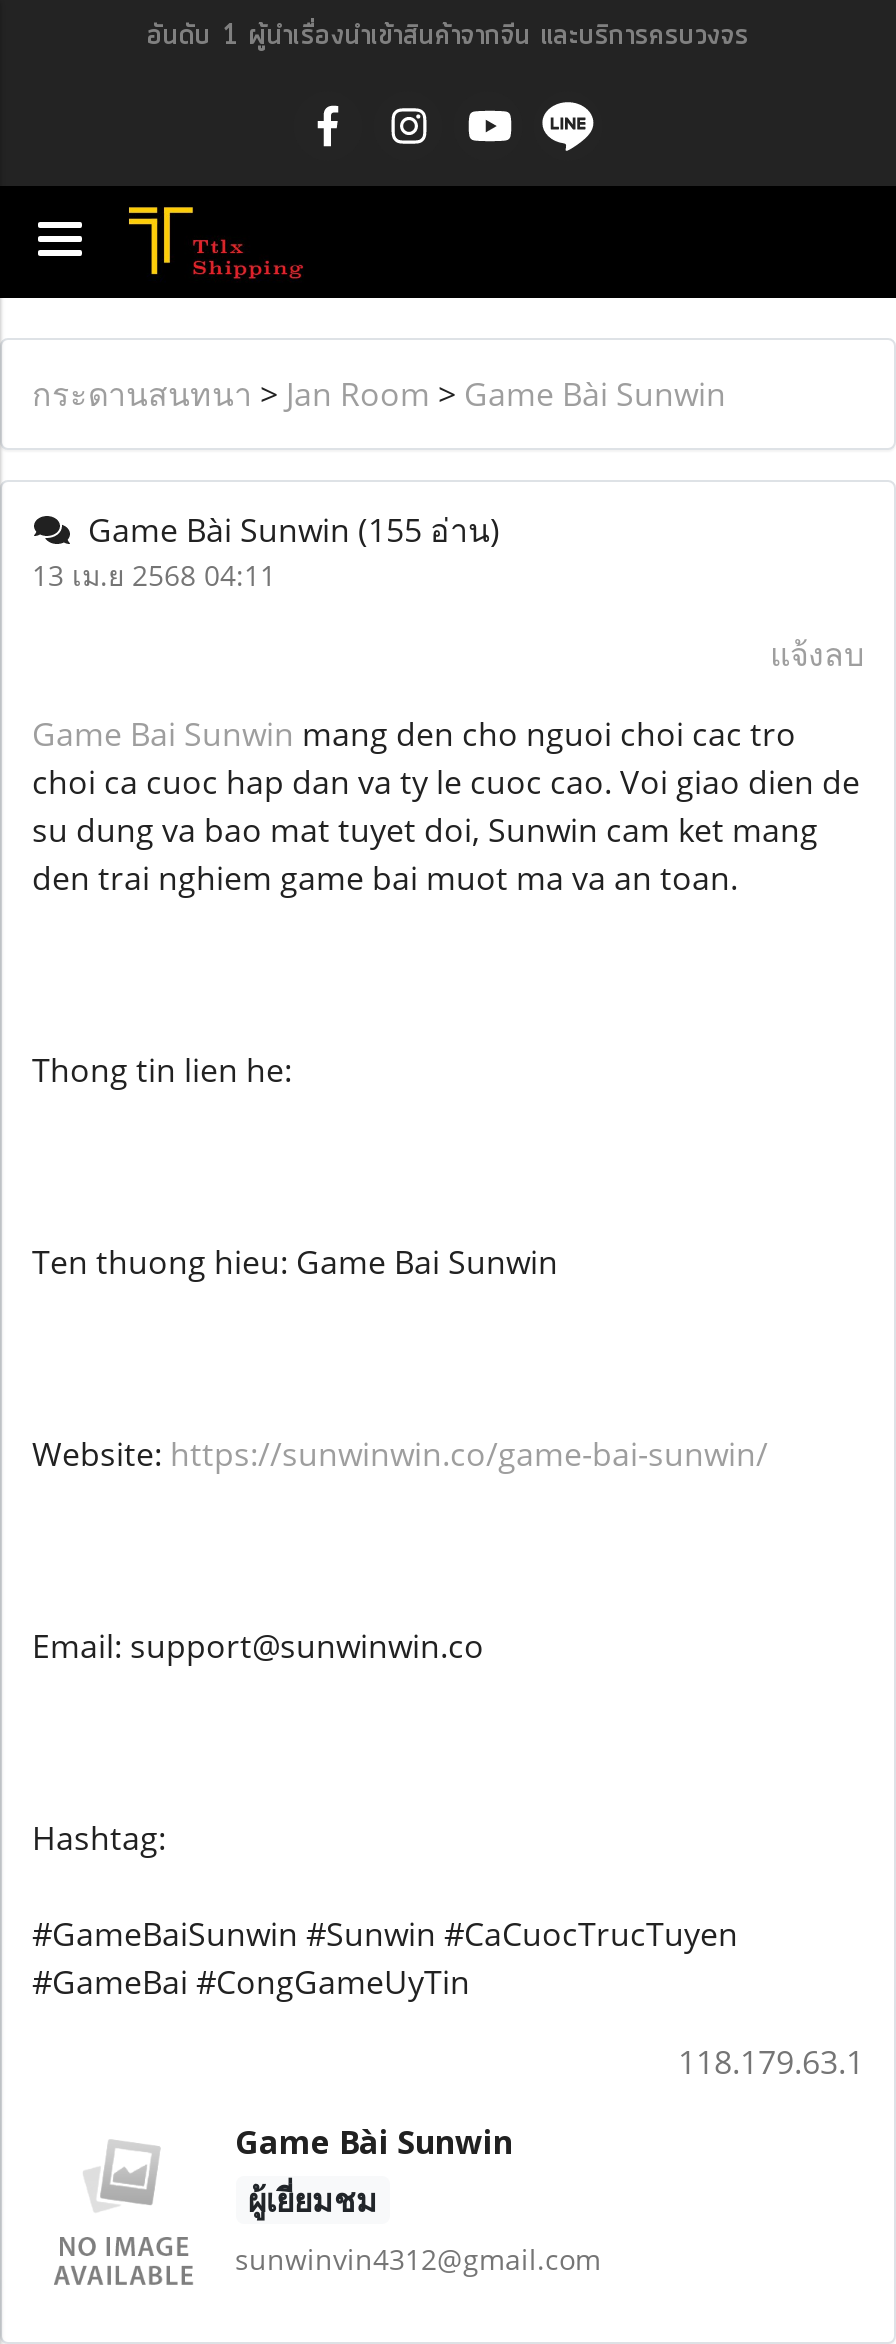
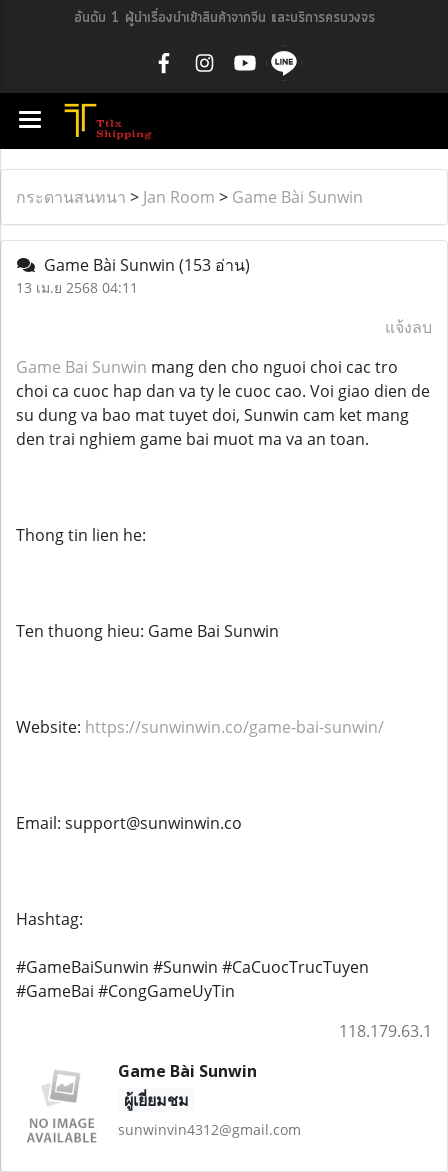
- Game Bài Sunwin (155 อ่าน)
+ Game Bài Sunwin (153 อ่าน)
